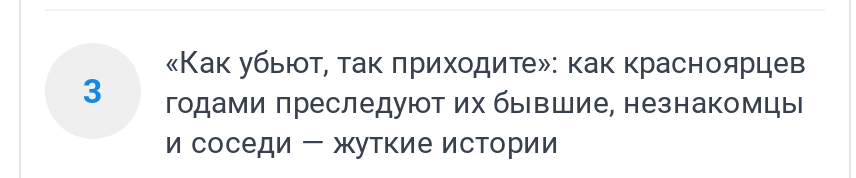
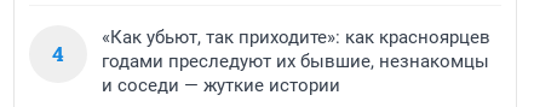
- 3 годами преследуют их бывшие, незнакомцы
+ 4 годами преследуют их бывшие, незнакомцы
